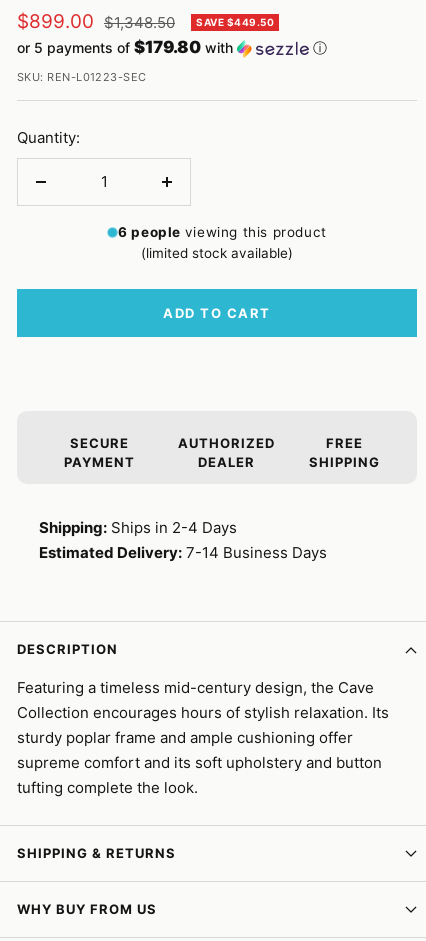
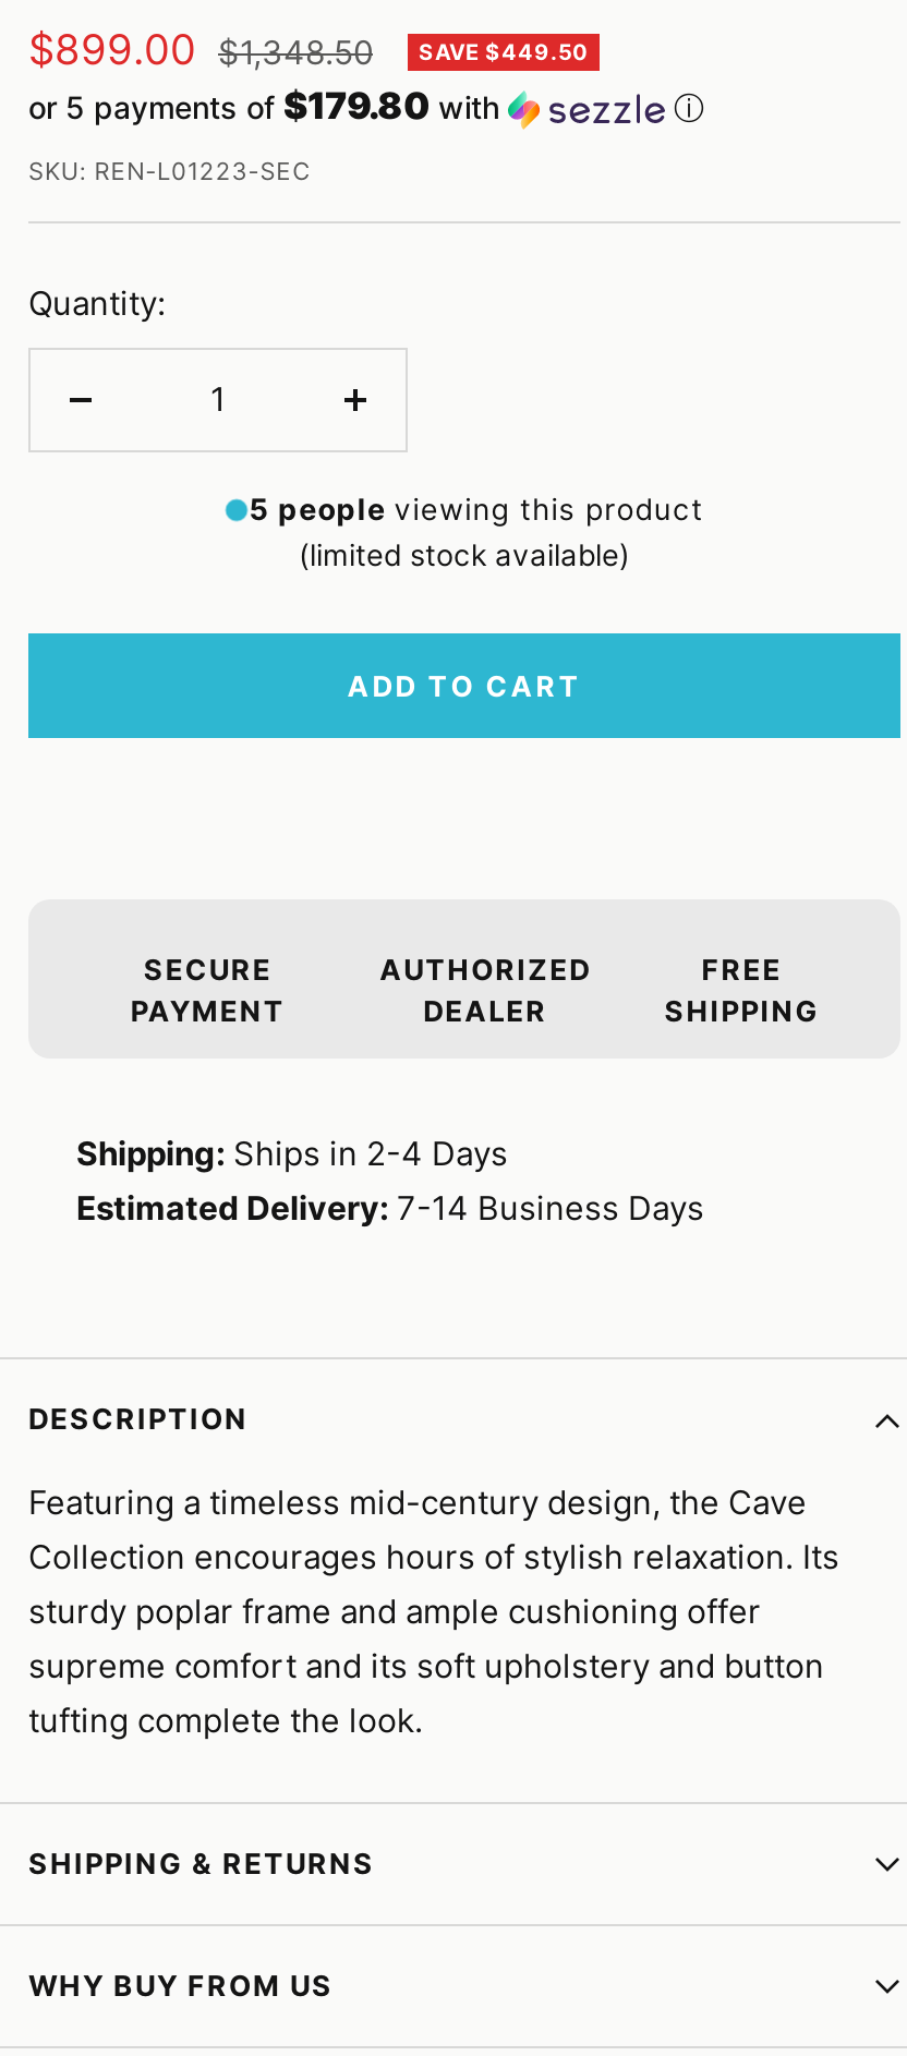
- 6 people viewing this product
+ 5 people viewing this product
